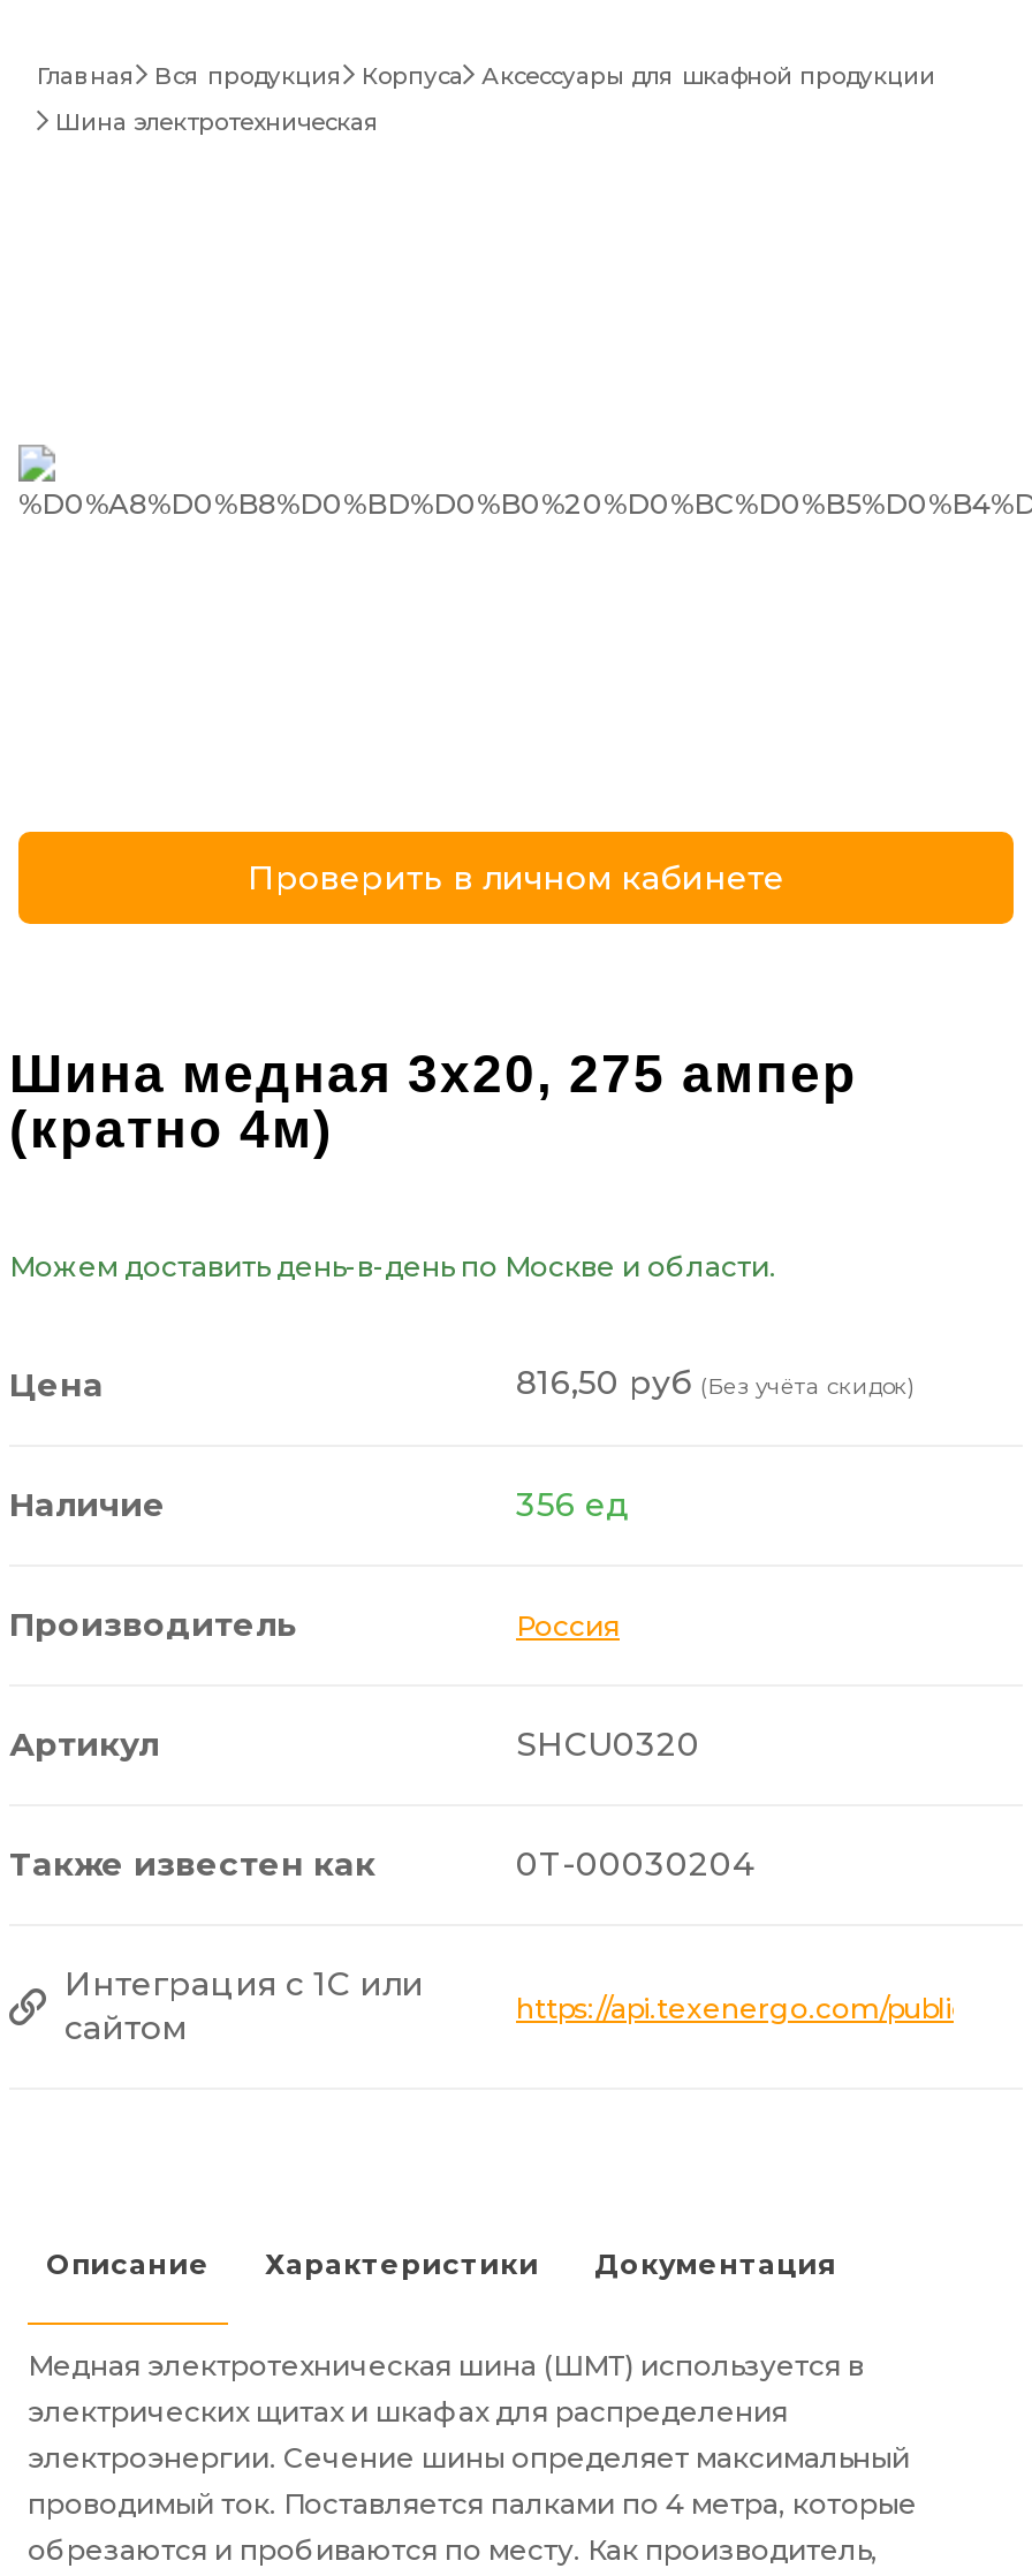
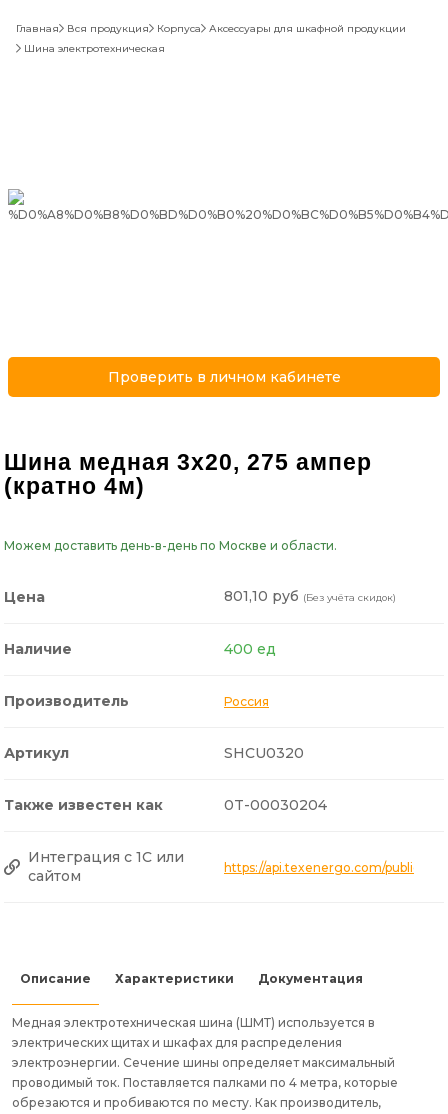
- 816,50 руб (Без учёта скидок)
+ 801,10 руб (Без учёта скидок)

- 356 ед
+ 400 ед
